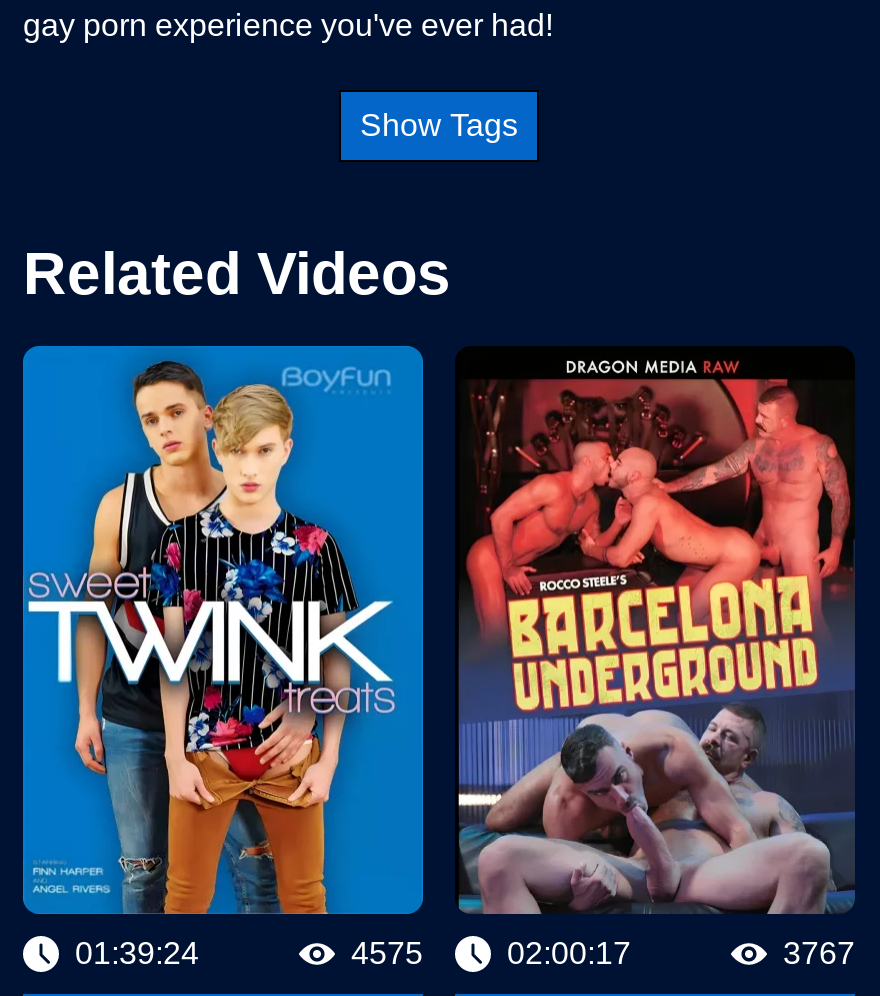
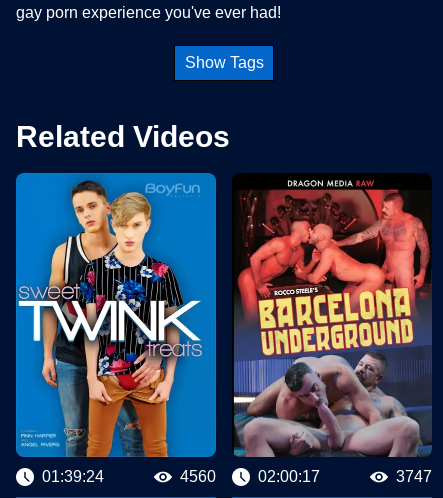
- 4575
+ 4560

- 3767
+ 3747
